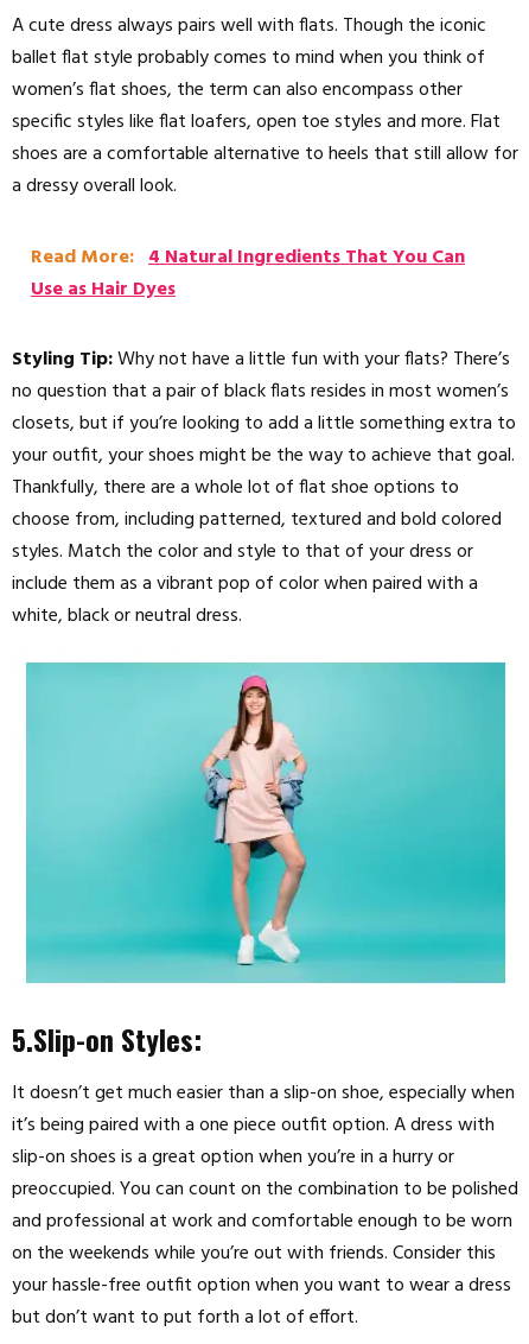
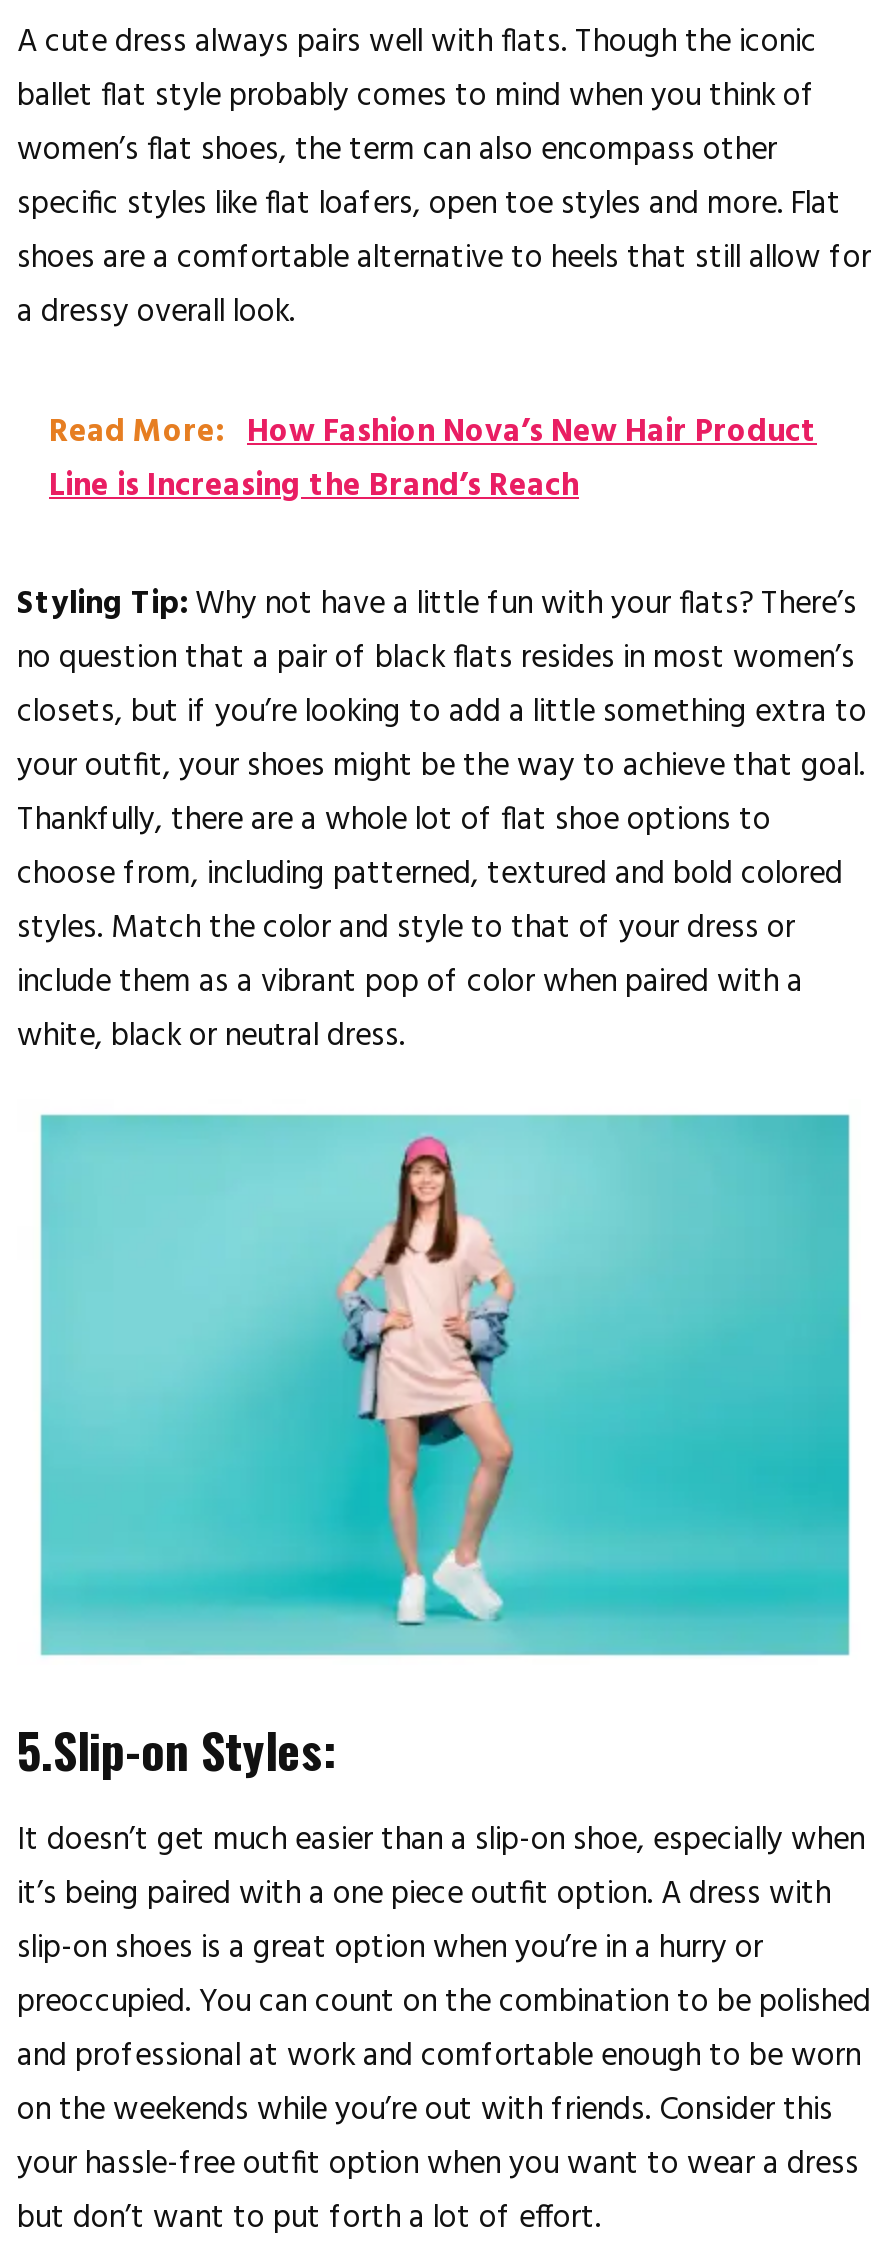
- Read More: 4 Natural Ingredients That You Can
- Use as Hair Dyes
+ Read More: How Fashion Nova’s New Hair Product
+ Line is Increasing the Brand’s Reach
